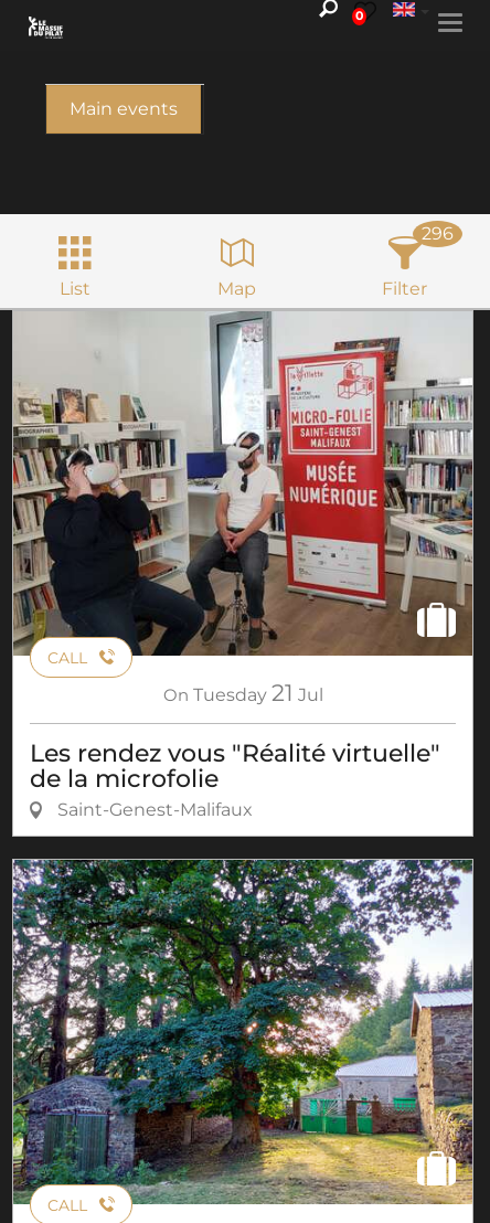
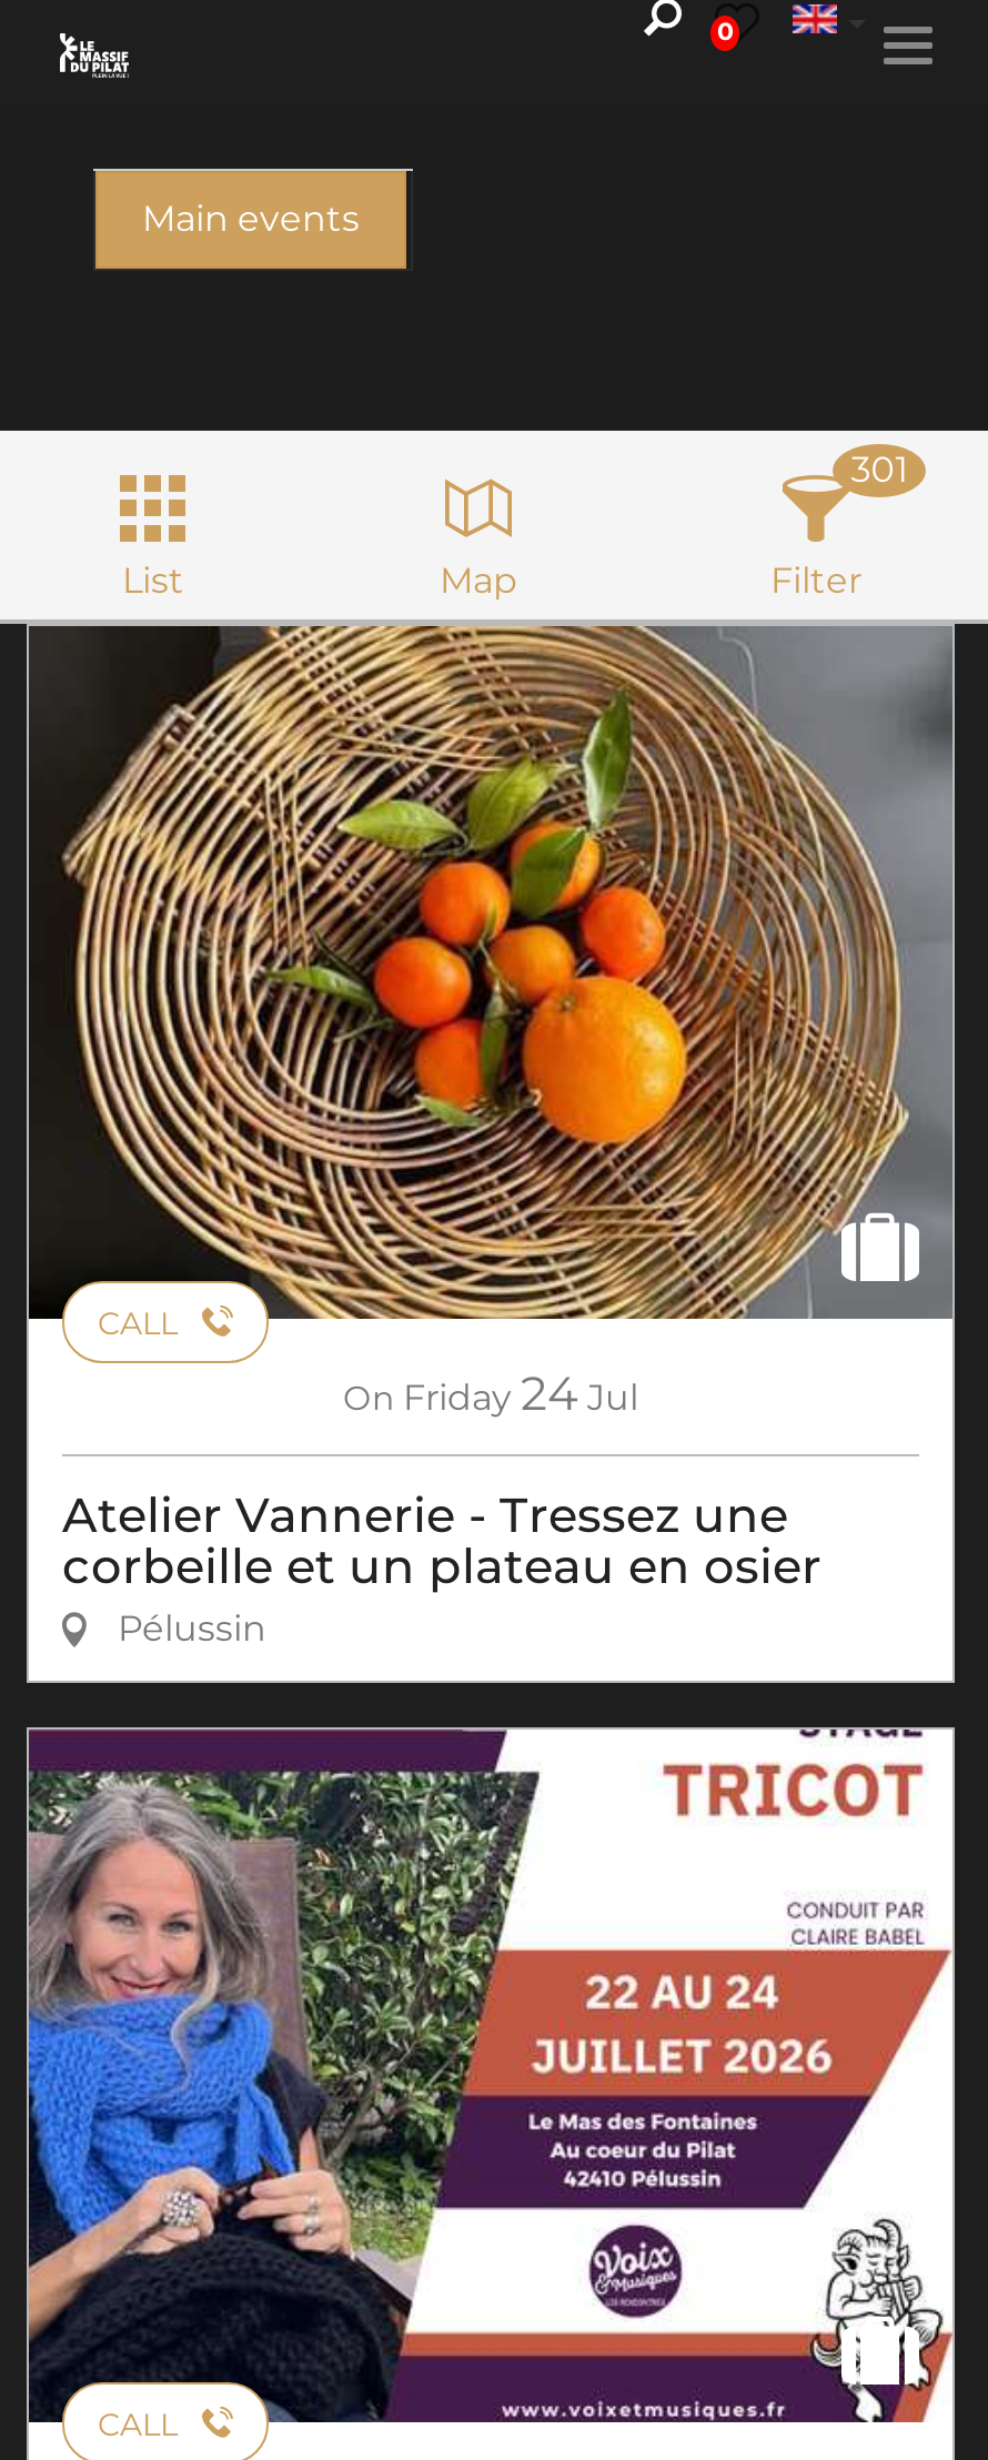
- 296
+ 301

- [image]
- On Tuesday 21 Jul
+ [image]
+ On Friday 24 Jul

- Les rendez vous "Réalité virtuelle"
- de la microfolie
- Saint-Genest-Malifaux
+ Atelier Vannerie - Tressez une
+ corbeille et un plateau en osier
+ Pélussin

- [image]
+ [image]
